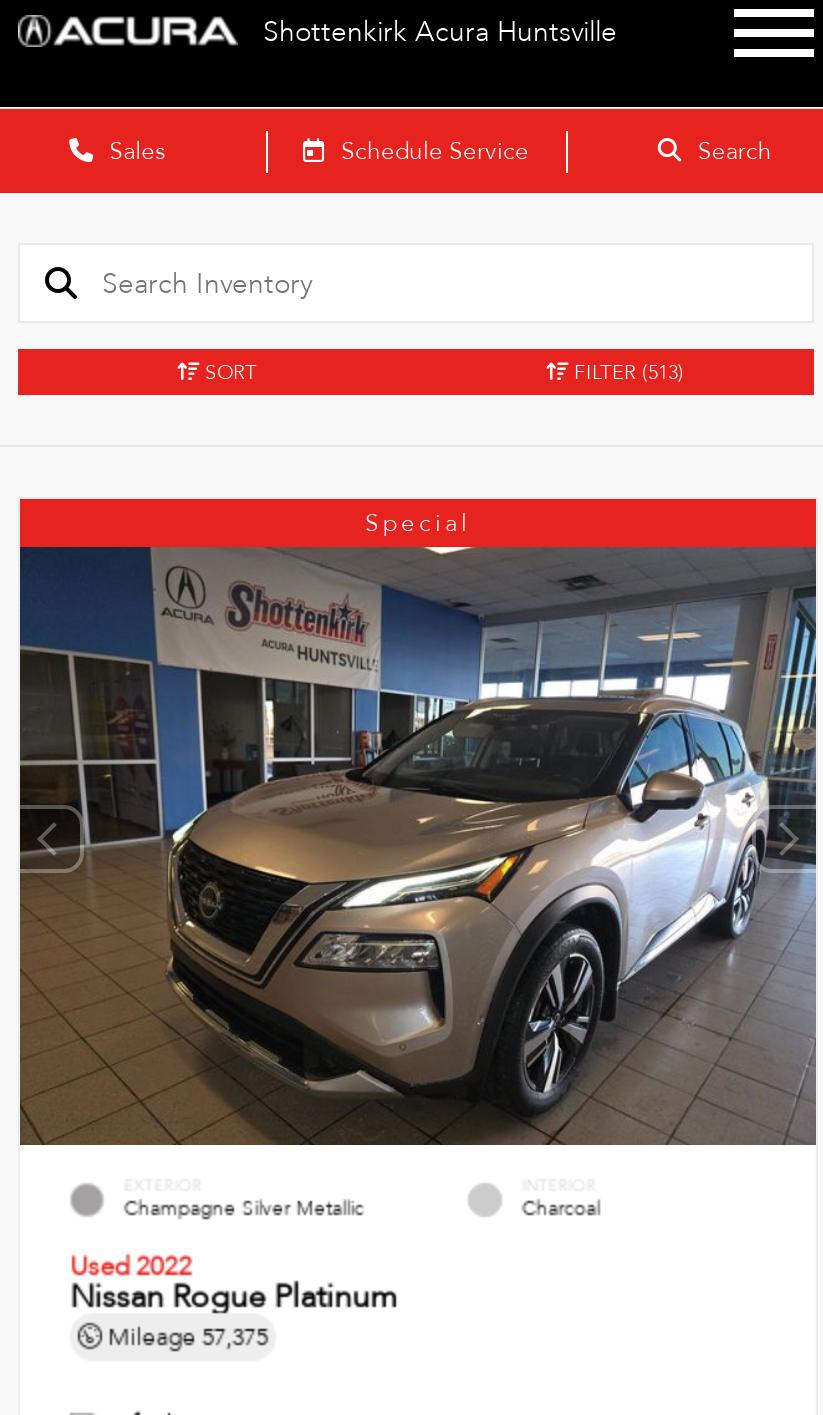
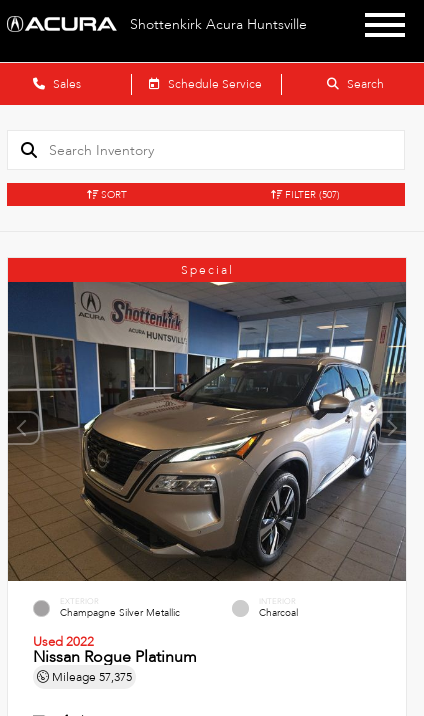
- FILTER (513)
+ FILTER (507)
